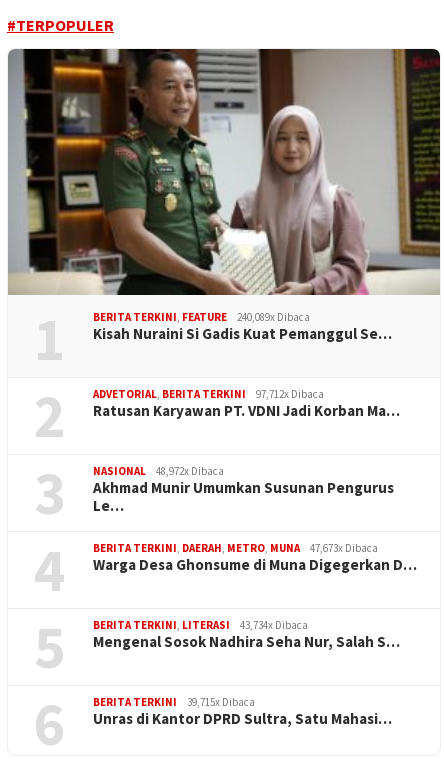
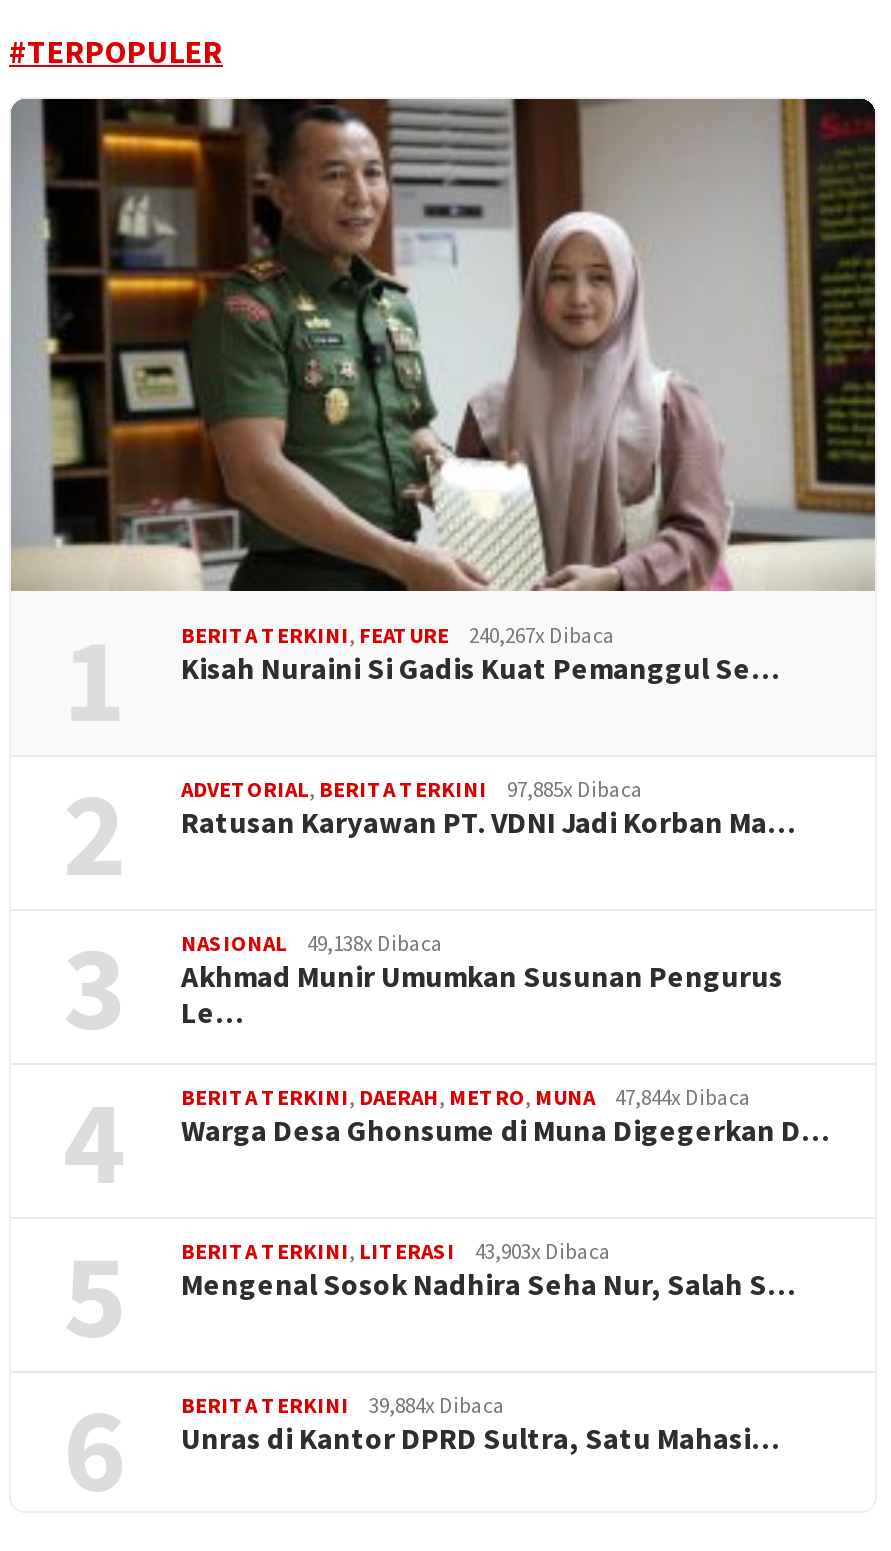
- BERITA TERKINI, FEATURE 240,089x Dibaca
+ BERITA TERKINI, FEATURE 240,267x Dibaca

- ADVETORIAL, BERITA TERKINI 97,712x Dibaca
+ ADVETORIAL, BERITA TERKINI 97,885x Dibaca

- NASIONAL 48,972x Dibaca
+ NASIONAL 49,138x Dibaca

- BERITA TERKINI, DAERAH, METRO, MUNA 47,673x Dibaca
+ BERITA TERKINI, DAERAH, METRO, MUNA 47,844x Dibaca

- BERITA TERKINI, LITERASI 43,734x Dibaca
+ BERITA TERKINI, LITERASI 43,903x Dibaca

- BERITA TERKINI 39,715x Dibaca
+ BERITA TERKINI 39,884x Dibaca
